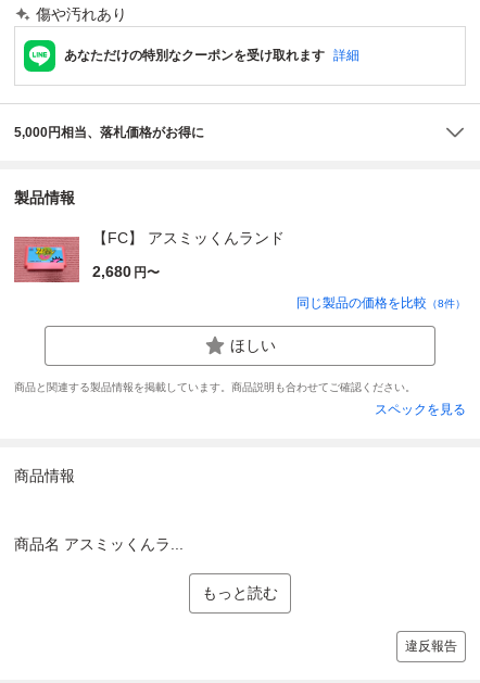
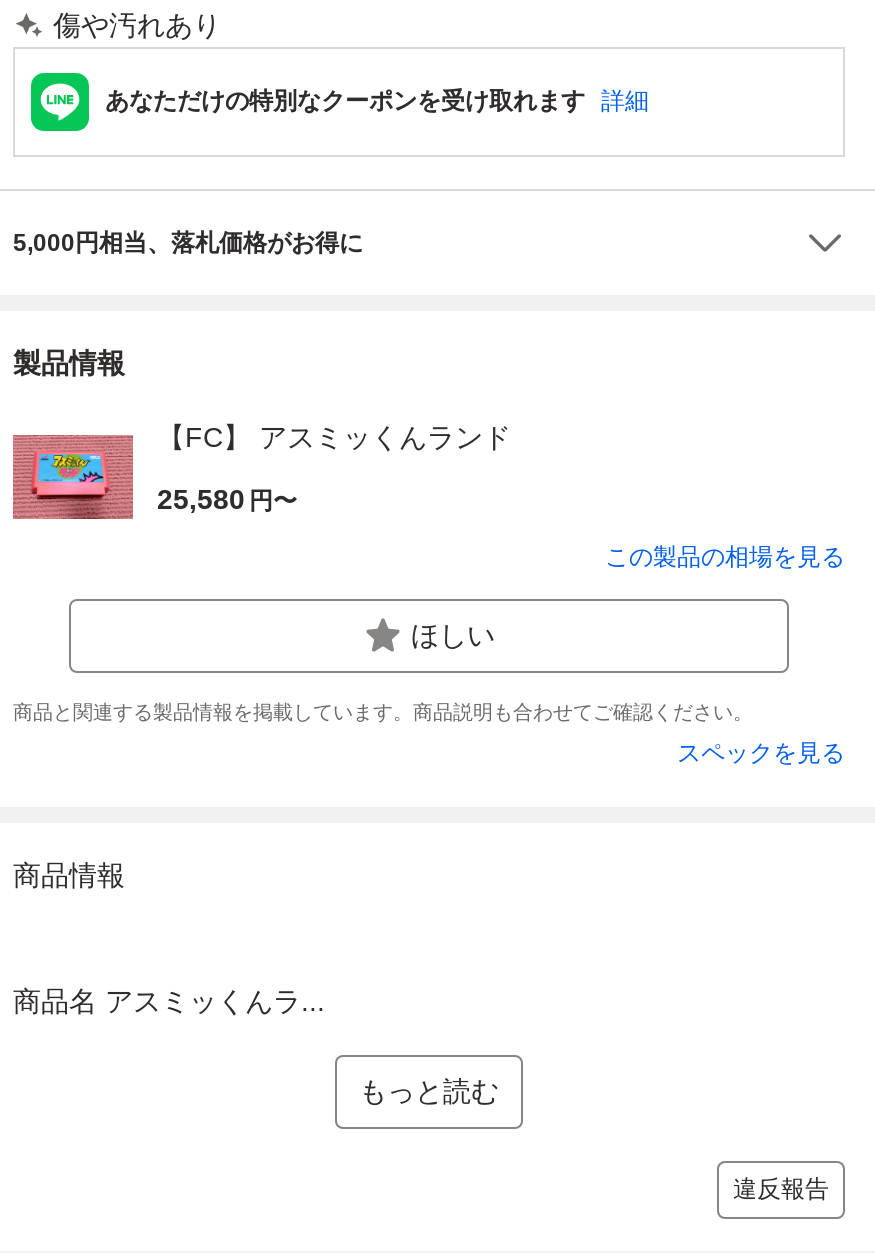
- 2,680 円〜
+ 25,580 円〜

- 同じ製品の価格を比較（8件）
+ この製品の相場を見る
